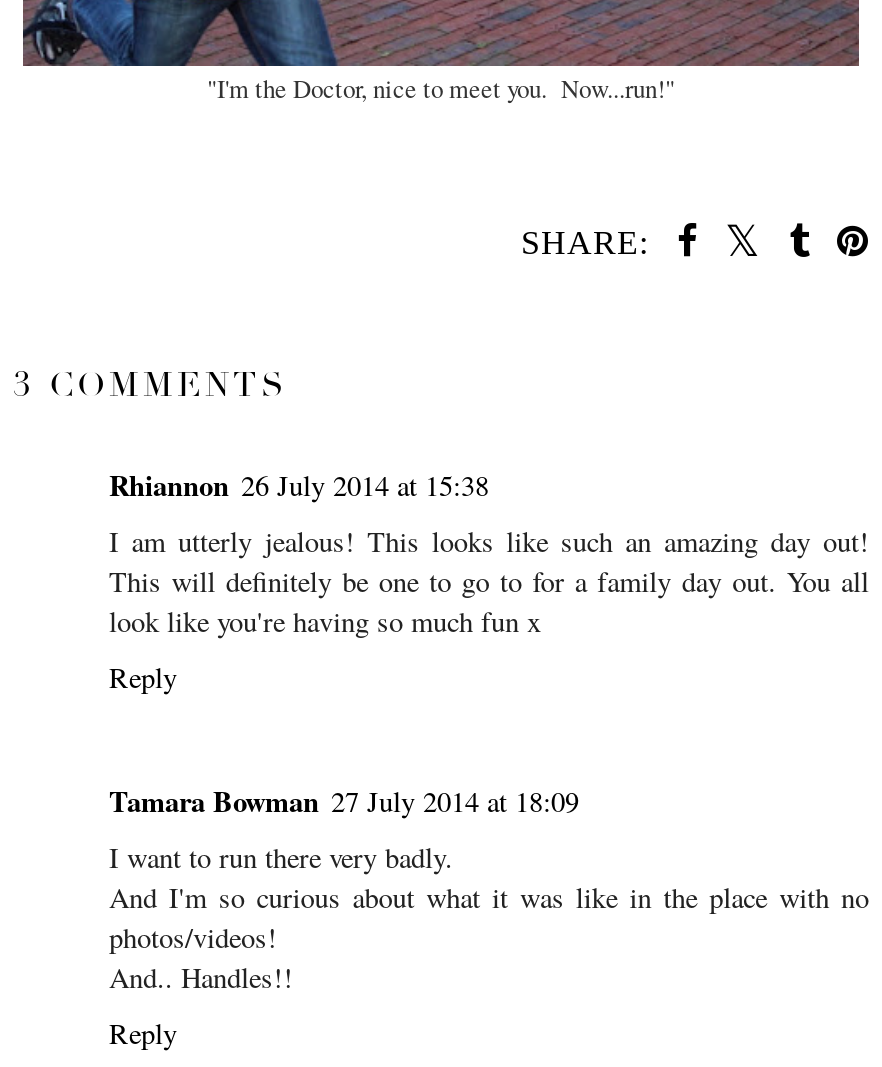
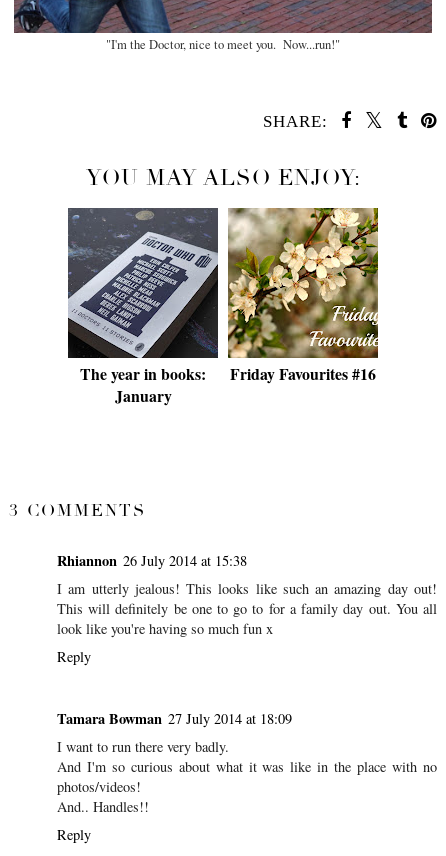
+ [image]
+ The year in books:
+ January

+ YOU MAY ALSO ENJOY:

+ [image]
+ Friday Favourites #16
